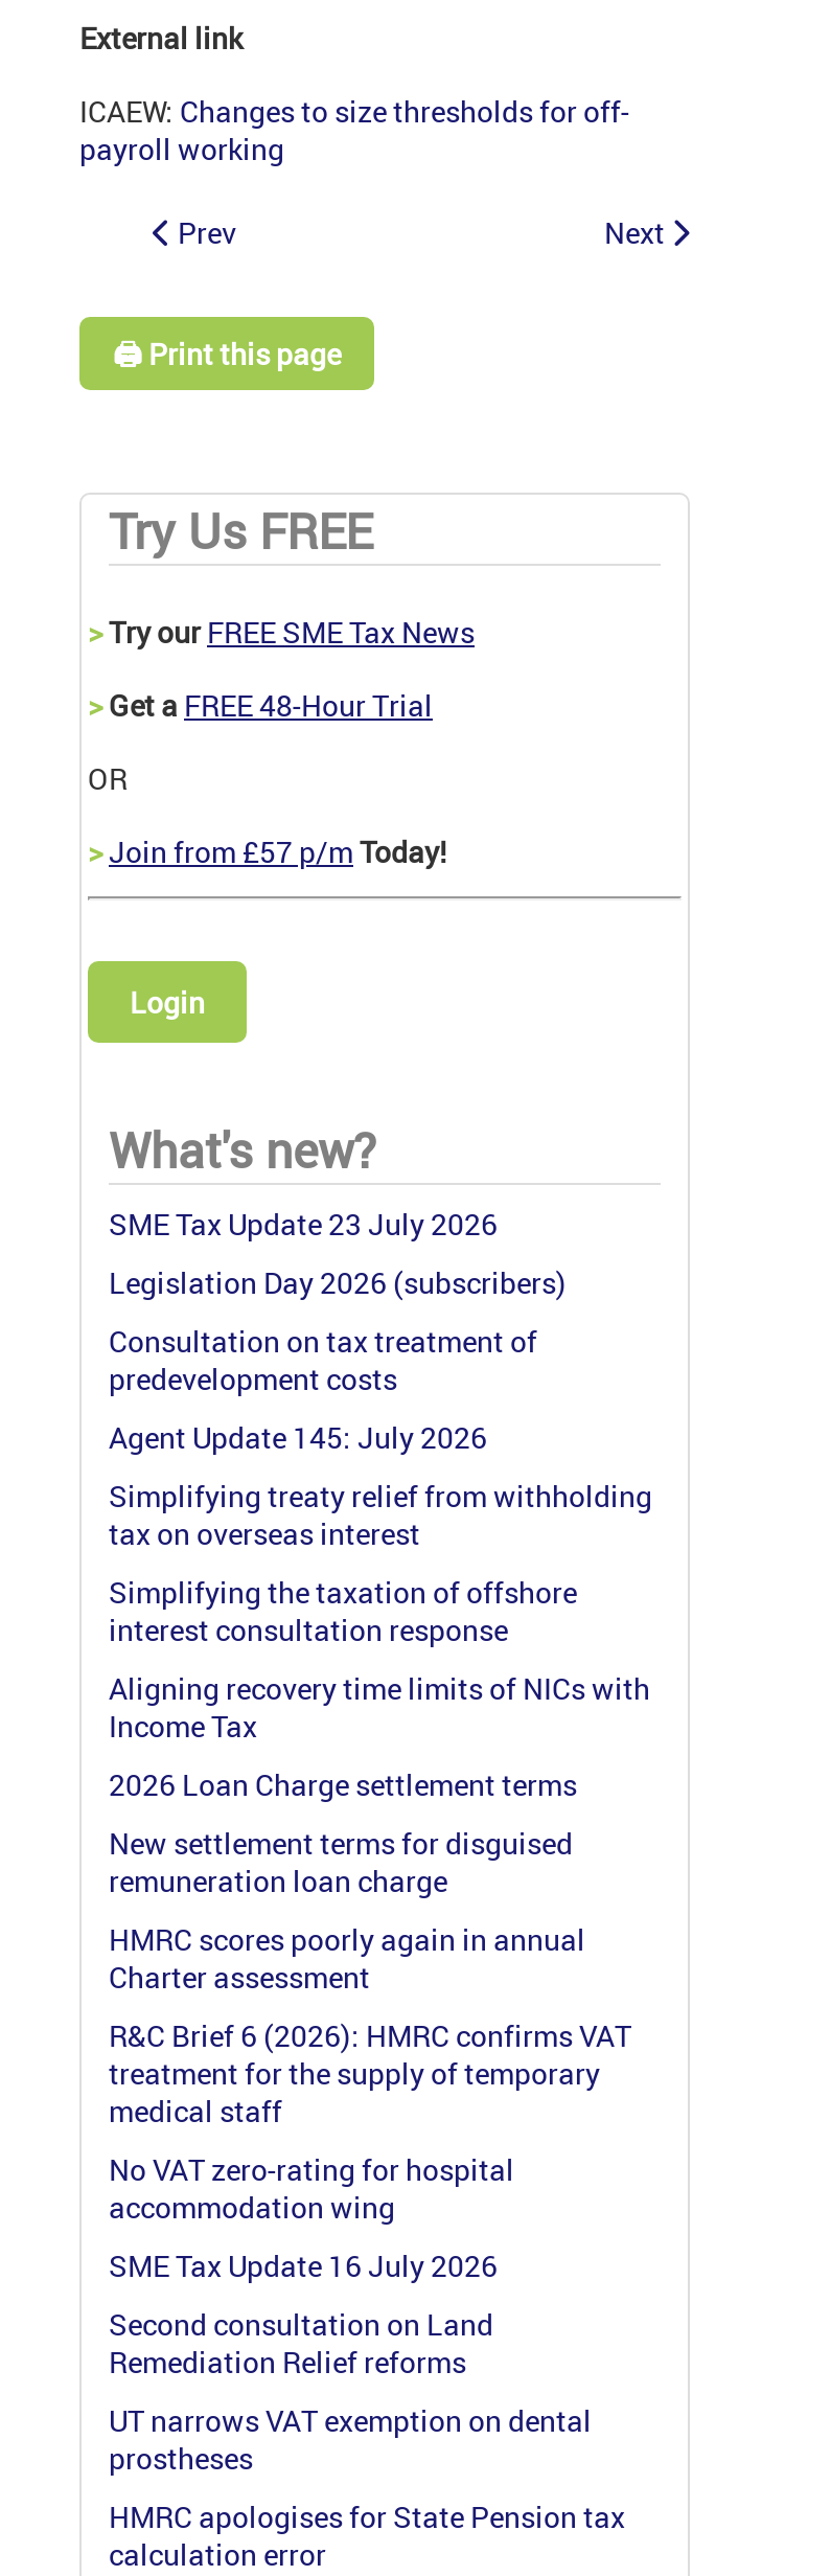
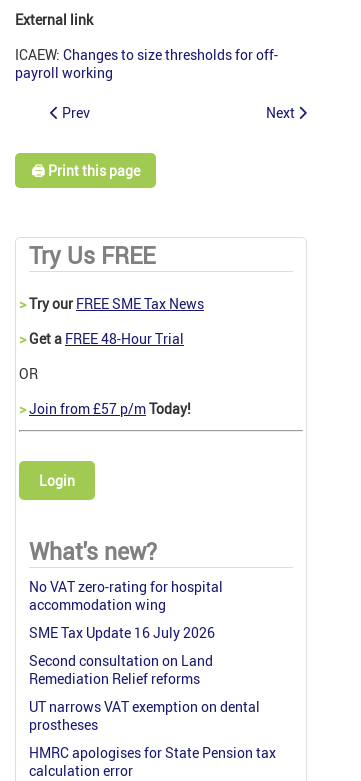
- SME Tax Update 23 July 2026
- Legislation Day 2026 (subscribers)
- Consultation on tax treatment of
- predevelopment costs
- Agent Update 145: July 2026
- Simplifying treaty relief from withholding
- tax on overseas interest
- Simplifying the taxation of offshore
- interest consultation response
- Aligning recovery time limits of NICs with
- Income Tax
- 2026 Loan Charge settlement terms
- New settlement terms for disguised
- remuneration loan charge
- HMRC scores poorly again in annual
- Charter assessment
- R&C Brief 6 (2026): HMRC confirms VAT
- treatment for the supply of temporary
- medical staff
